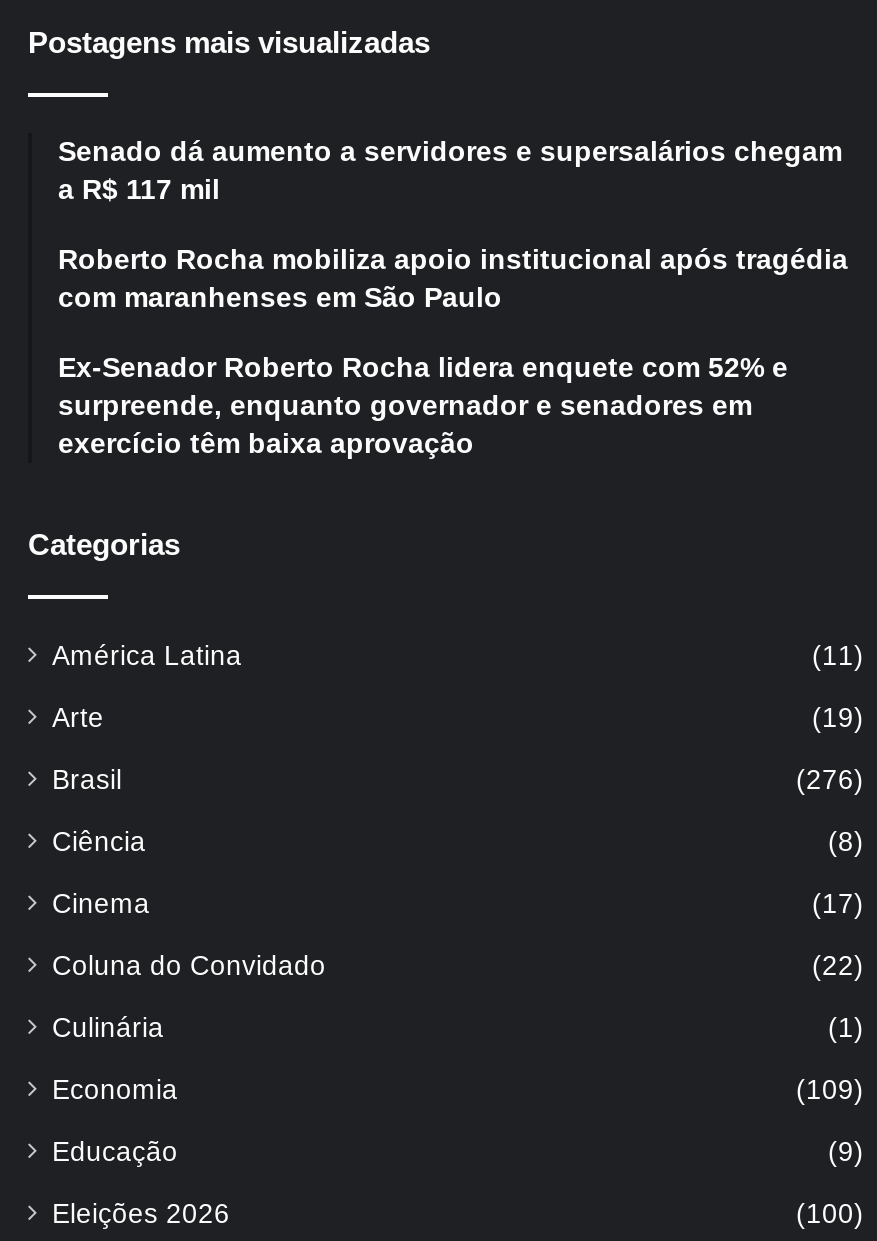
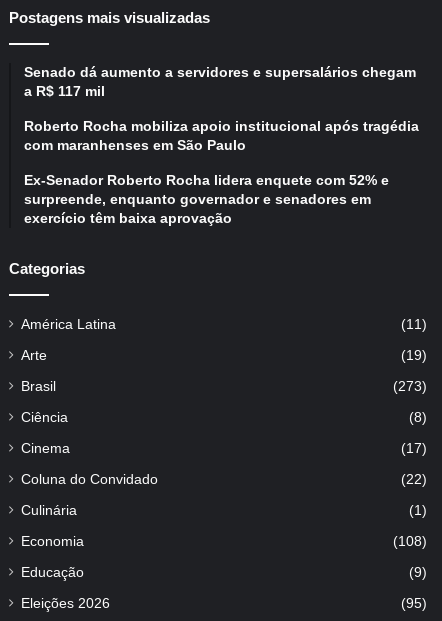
- (276)
+ (273)

- (109)
+ (108)

- (100)
+ (95)
